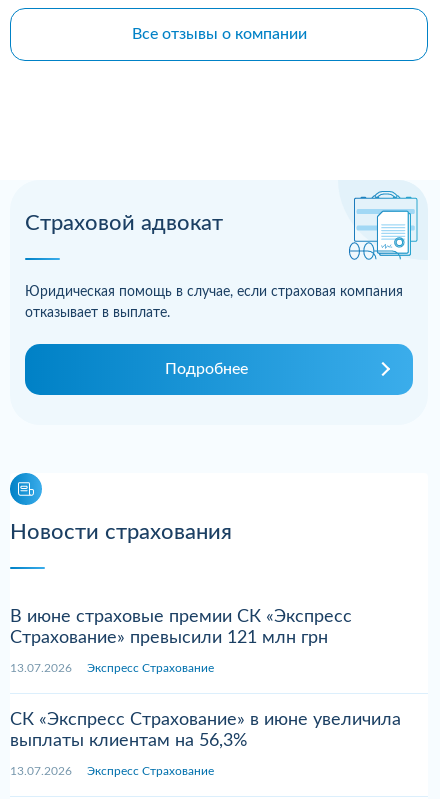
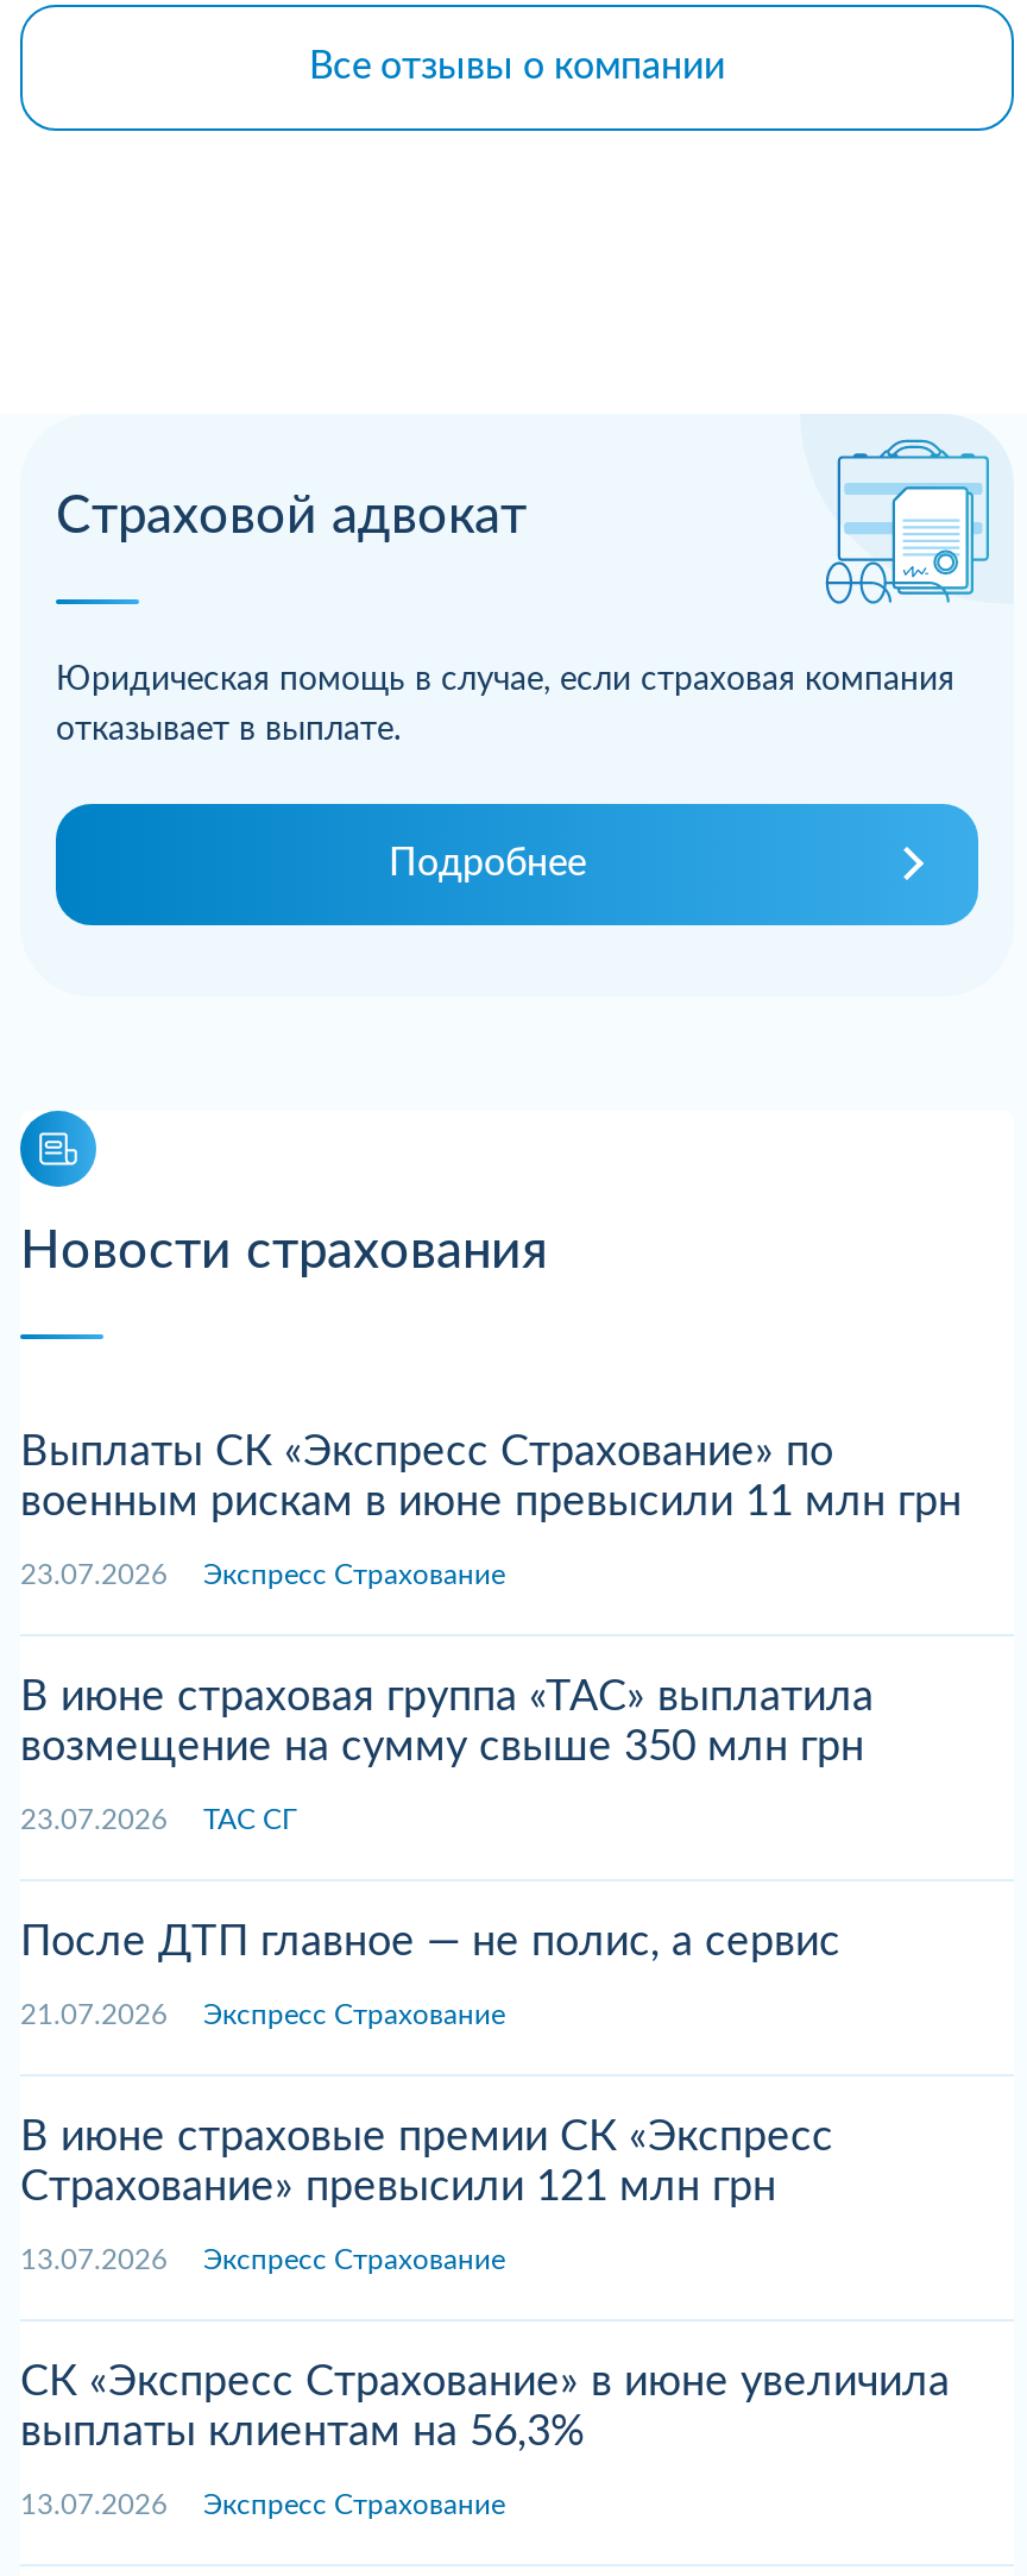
+ Выплаты СК «Экспресс Страхование» по
+ военным рискам в июне превысили 11 млн грн
+ 23.07.2026 Экспресс Страхование
+ В июне страховая группа «ТАС» выплатила
+ возмещение на сумму свыше 350 млн грн
+ 23.07.2026 ТАС СГ
+ После ДТП главное — не полис, а сервис
+ 21.07.2026 Экспресс Страхование
